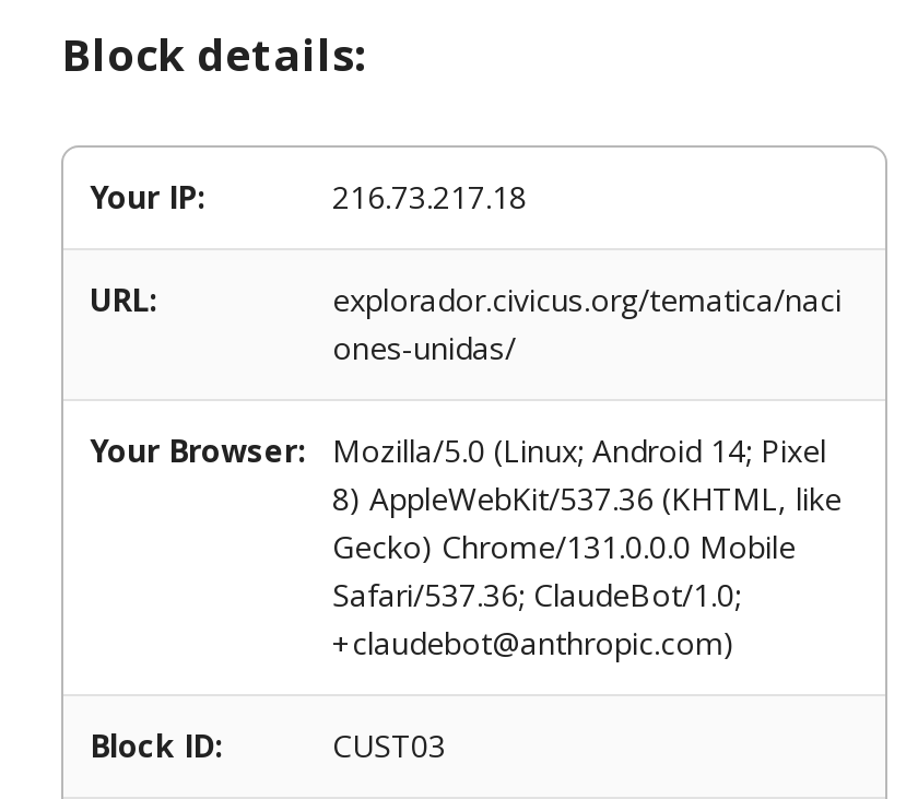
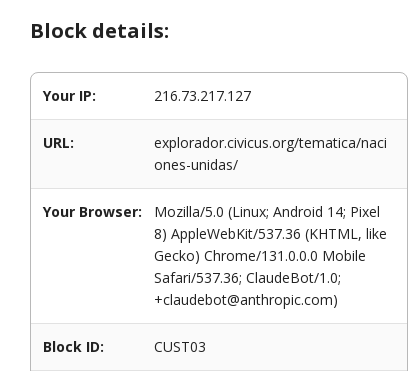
- 216.73.217.18
+ 216.73.217.127
